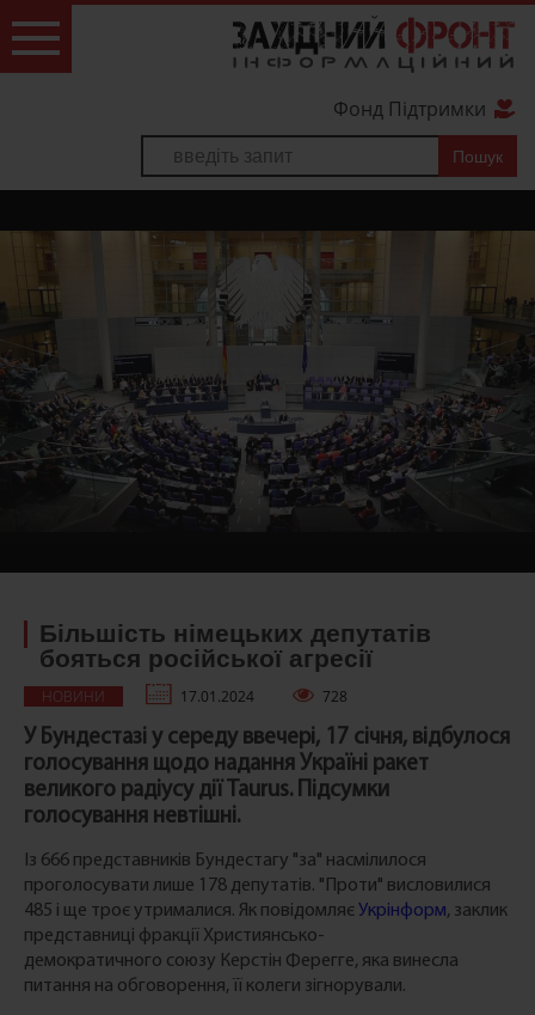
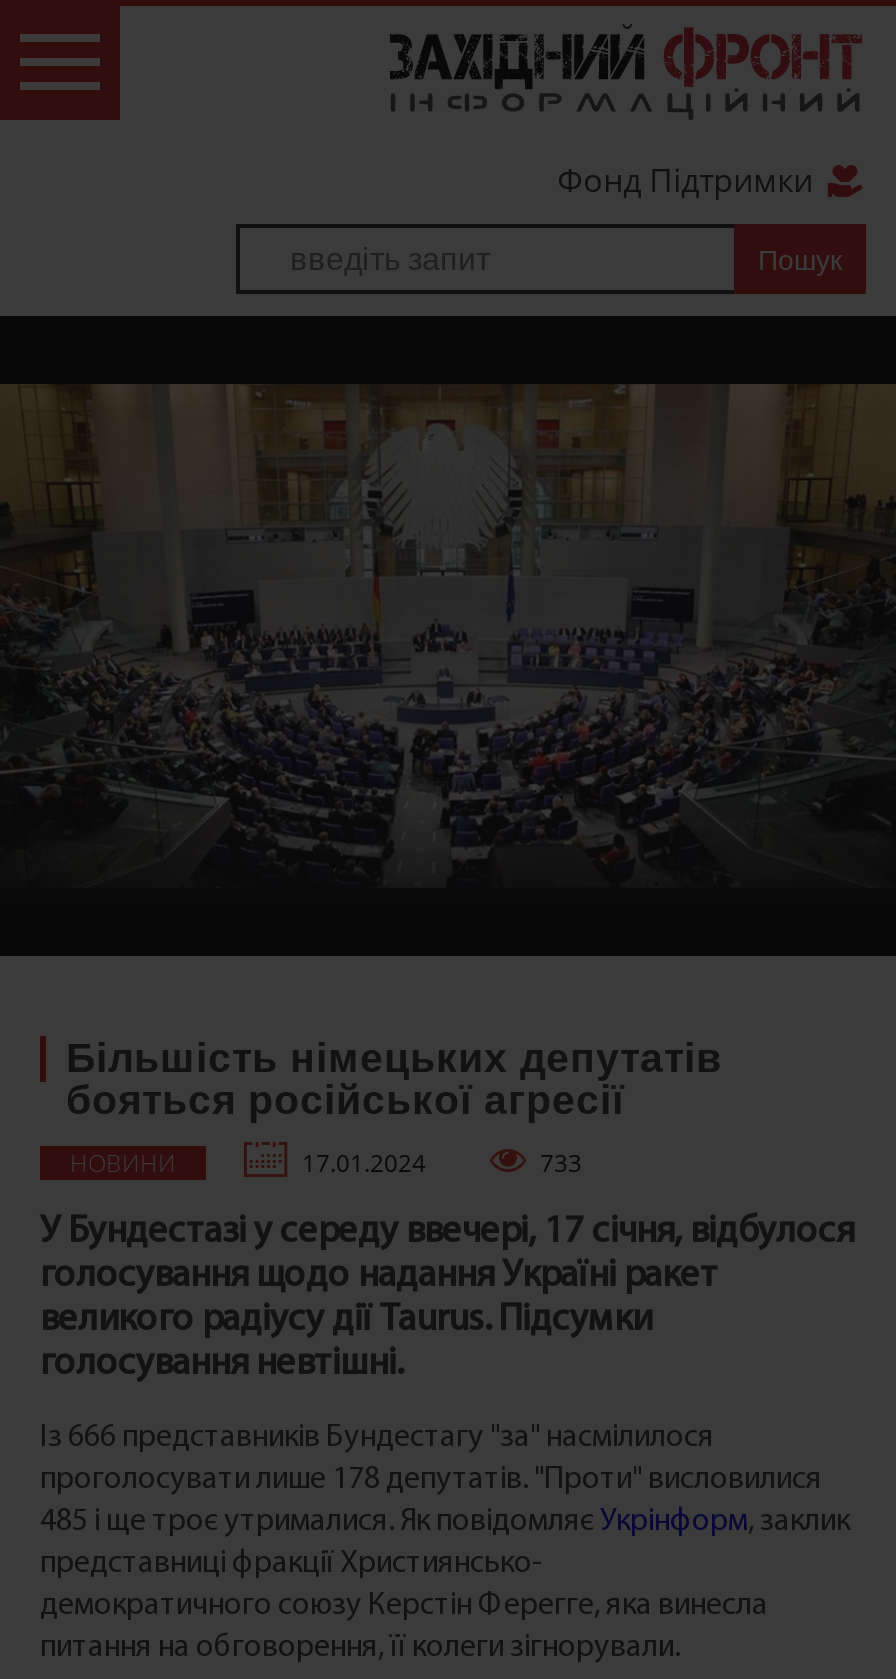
- 728
+ 733
